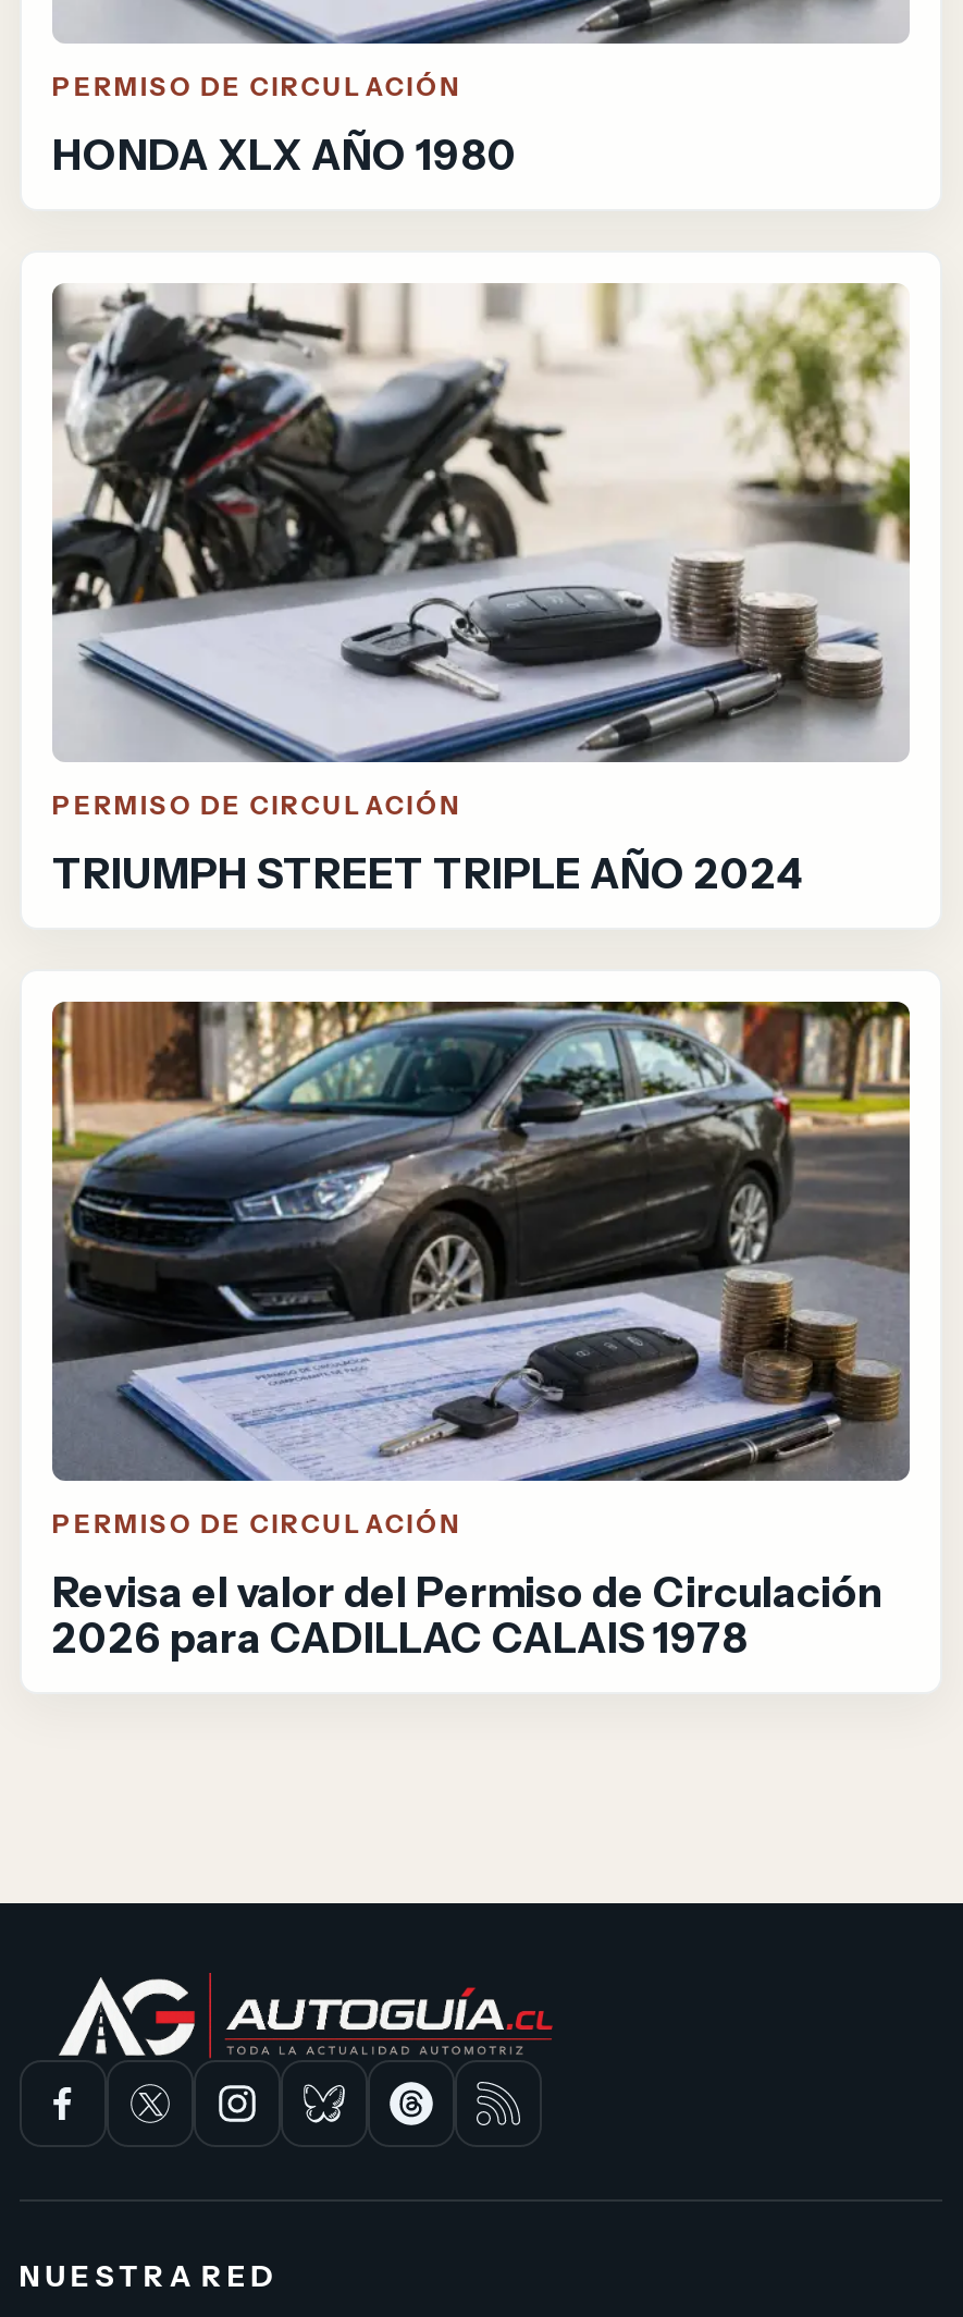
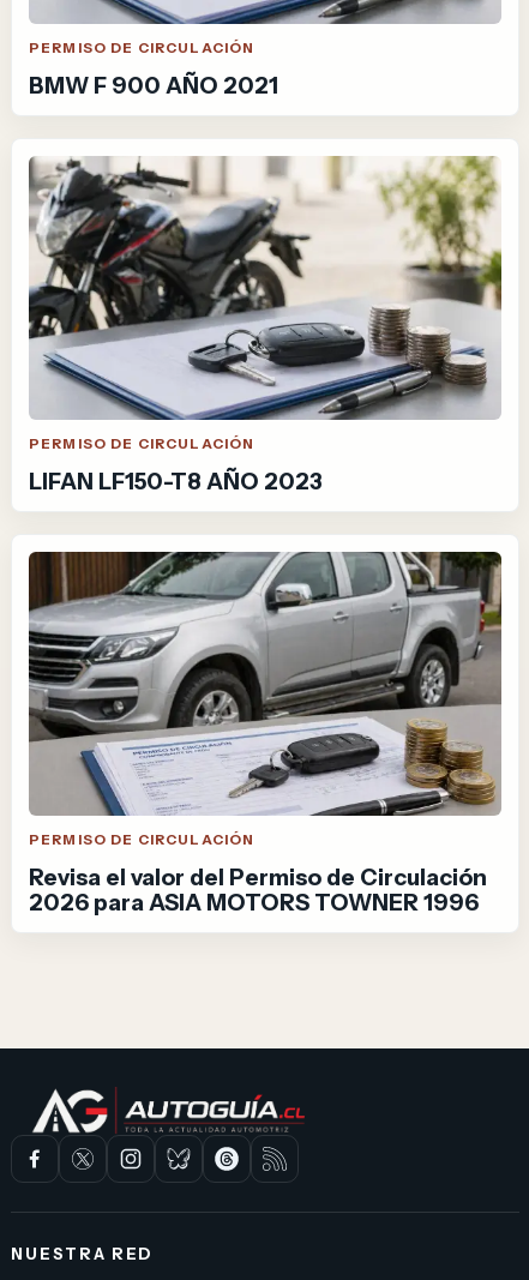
- HONDA XLX AÑO 1980
+ BMW F 900 AÑO 2021

- TRIUMPH STREET TRIPLE AÑO 2024
+ LIFAN LF150-T8 AÑO 2023

- [image]
+ [image]

- 2026 para CADILLAC CALAIS 1978
+ 2026 para ASIA MOTORS TOWNER 1996
